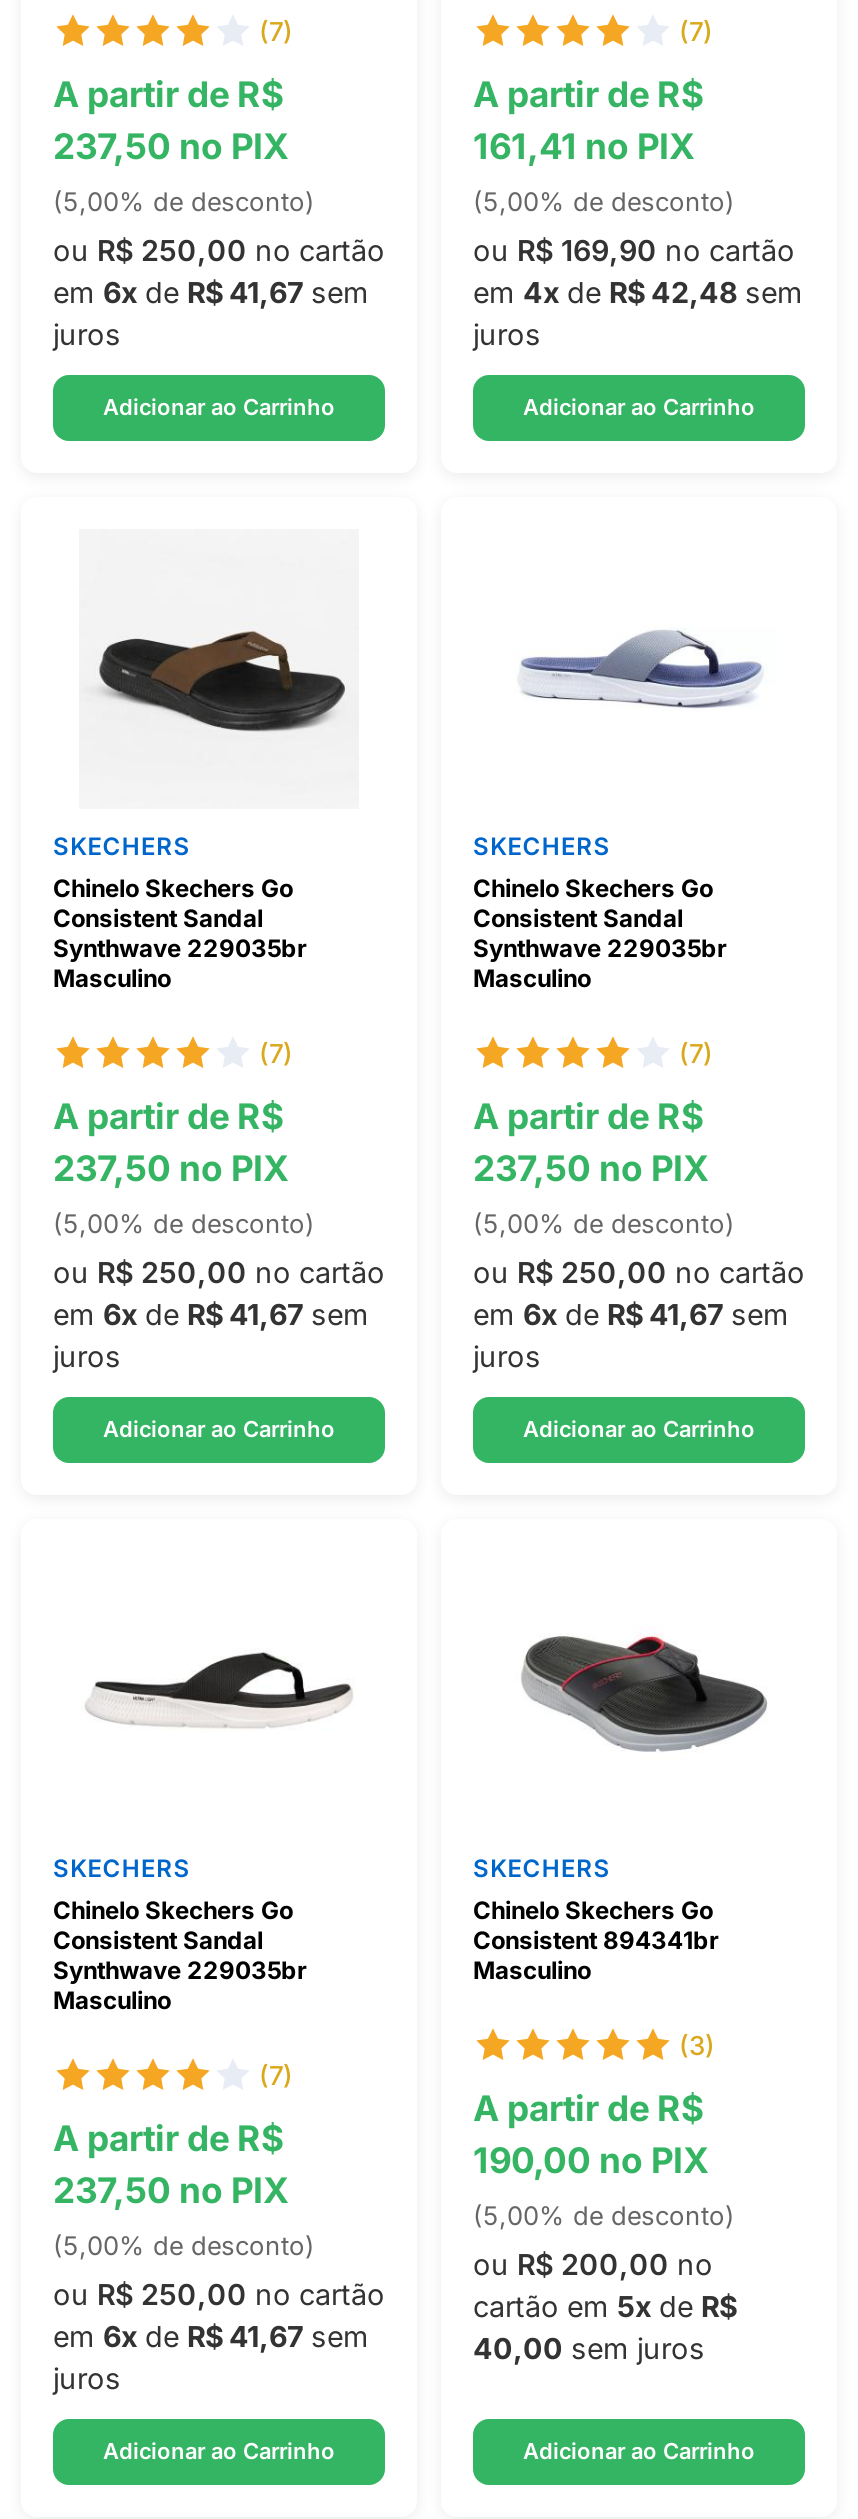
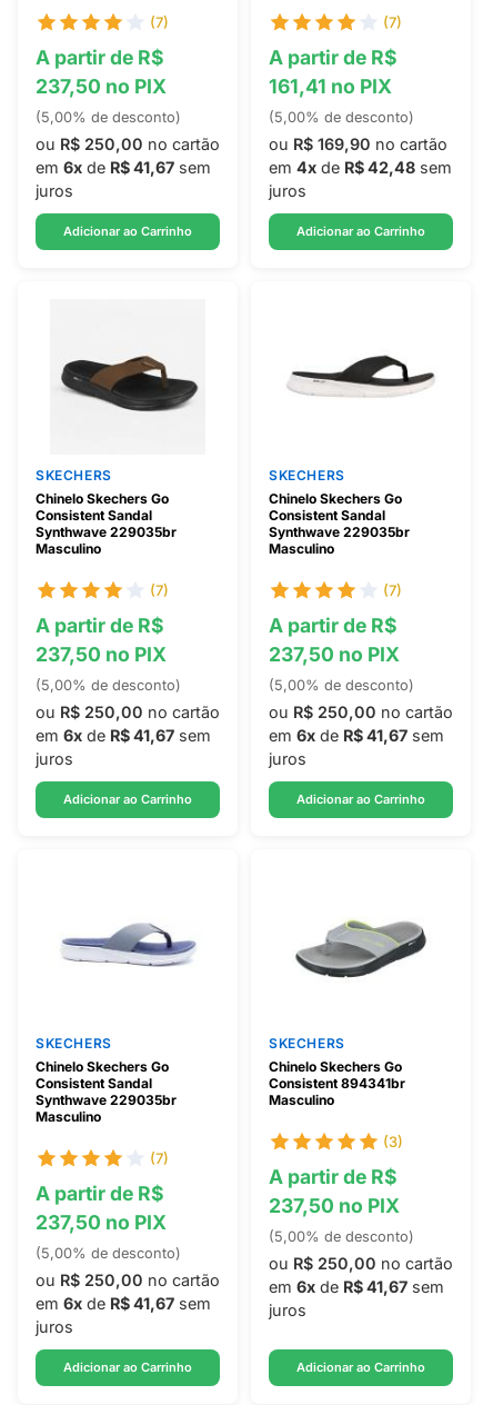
moved down: [image]

- [image]
+ [image]

moved up: [image]

- 190,00 no PIX
+ 237,50 no PIX

- ou R$ 200,00 no
- cartão em 5x de R$
- 40,00 sem juros
+ ou R$ 250,00 no cartão
+ em 6x de R$ 41,67 sem
+ juros
